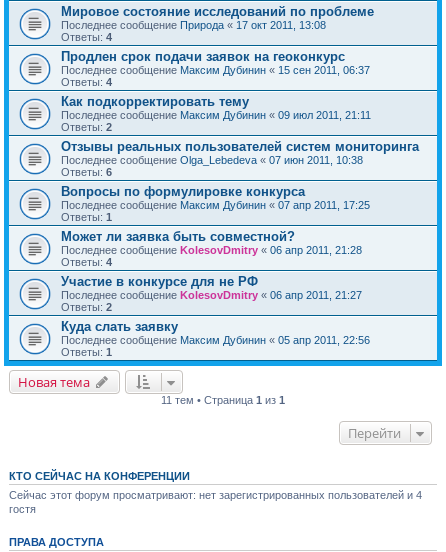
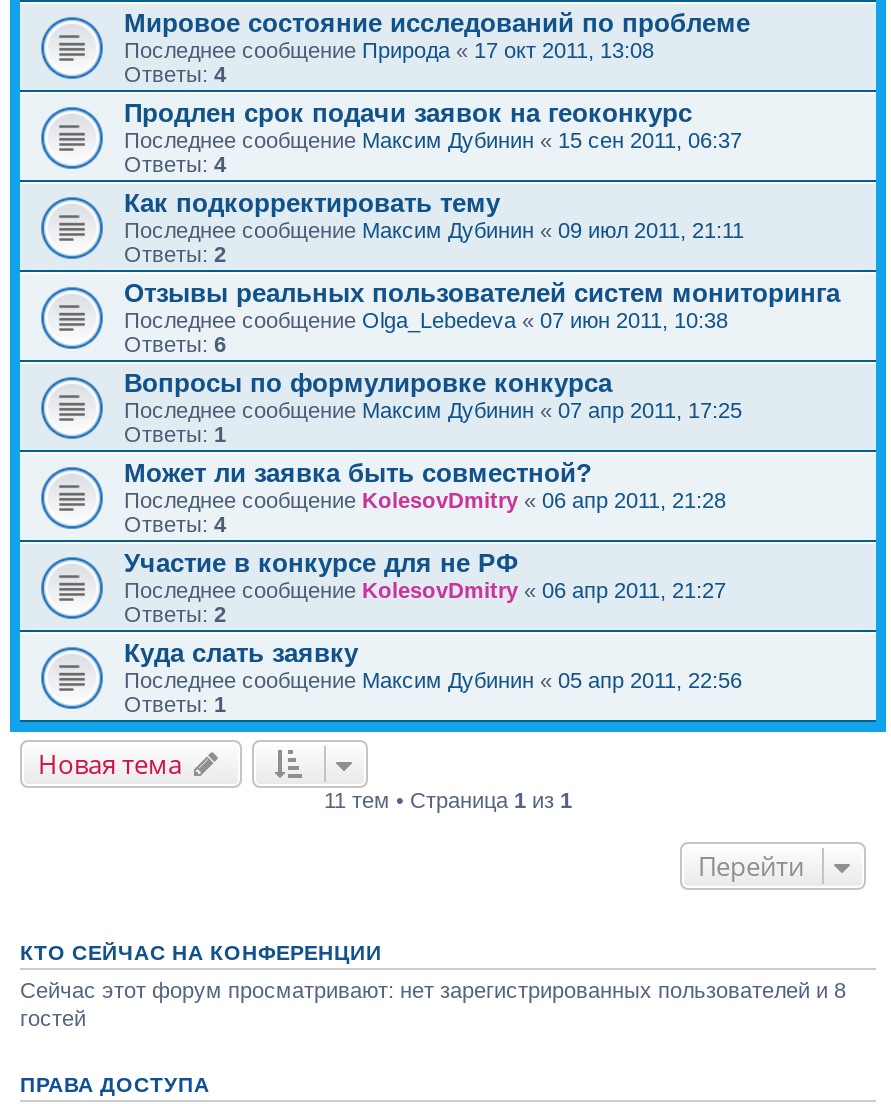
- Сейчас этот форум просматривают: нет зарегистрированных пользователей и 4
- гостя
+ Сейчас этот форум просматривают: нет зарегистрированных пользователей и 8
+ гостей
